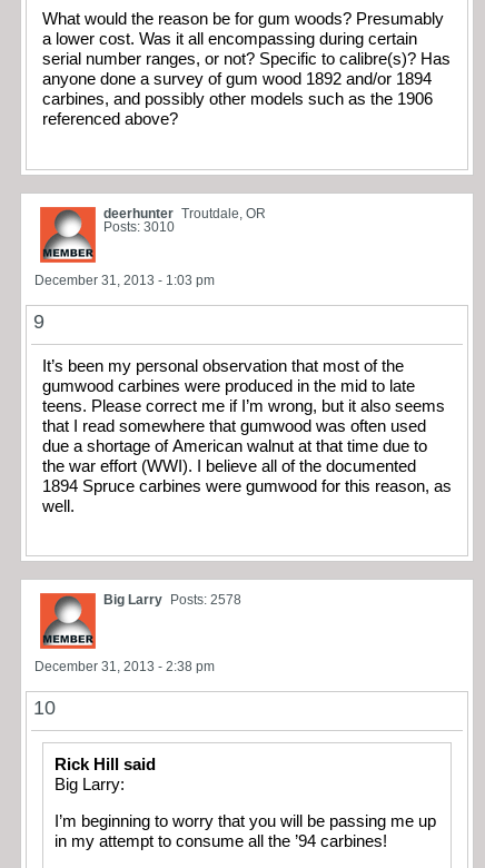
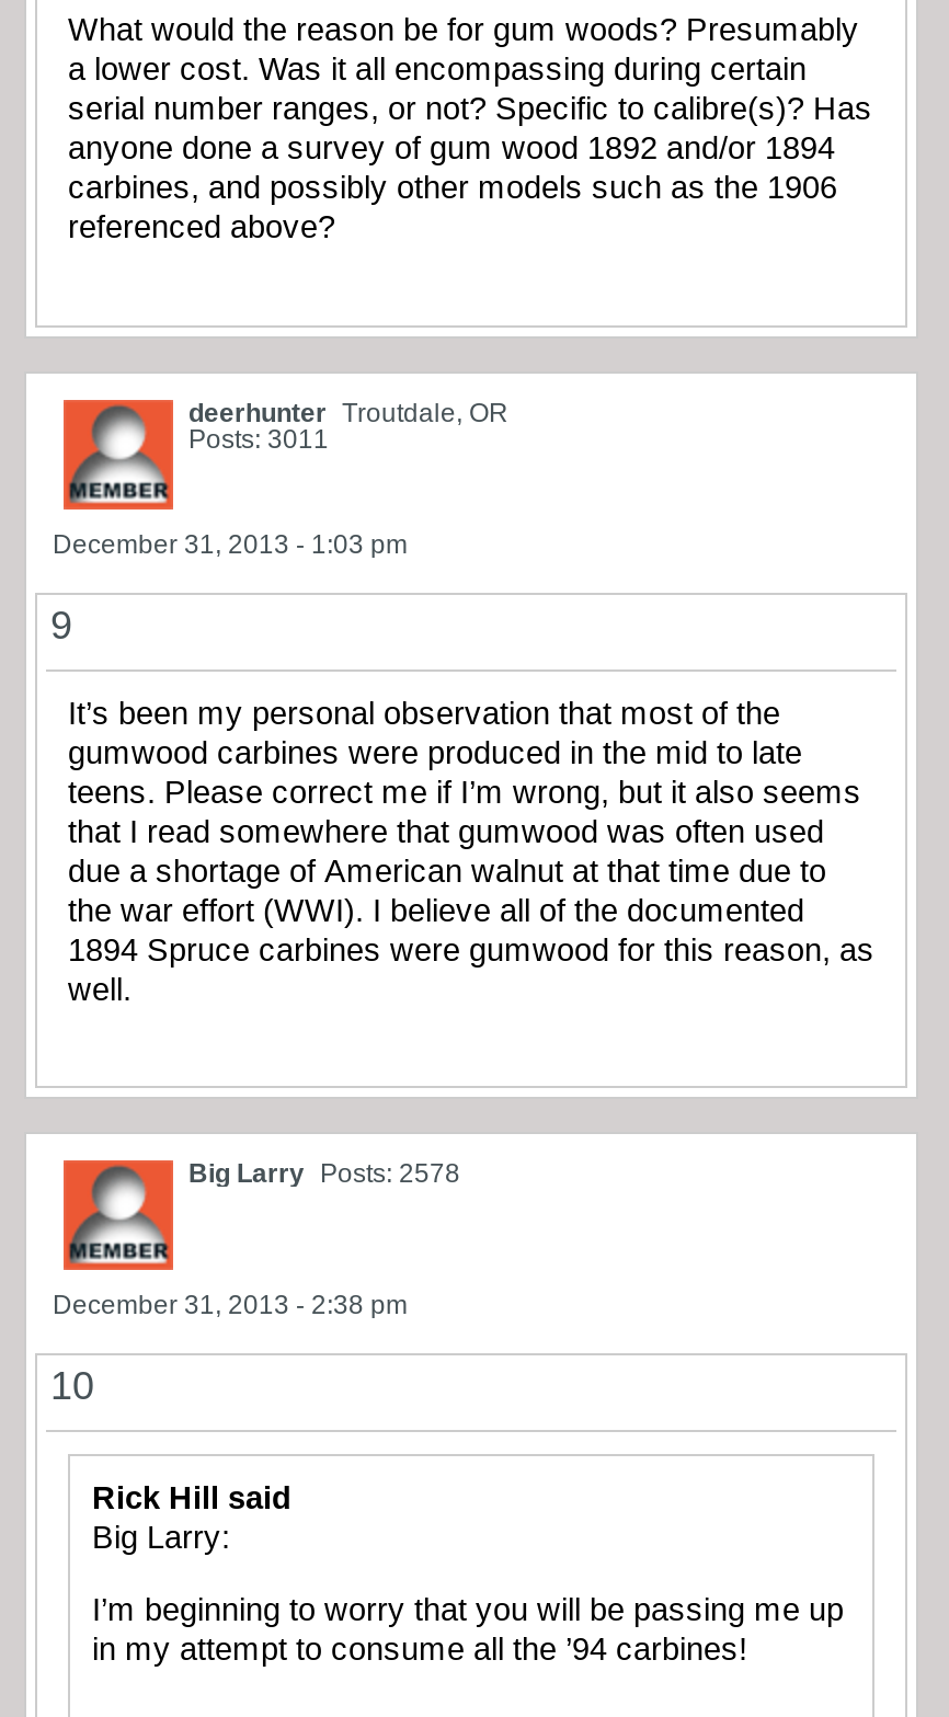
- Posts: 3010
+ Posts: 3011
